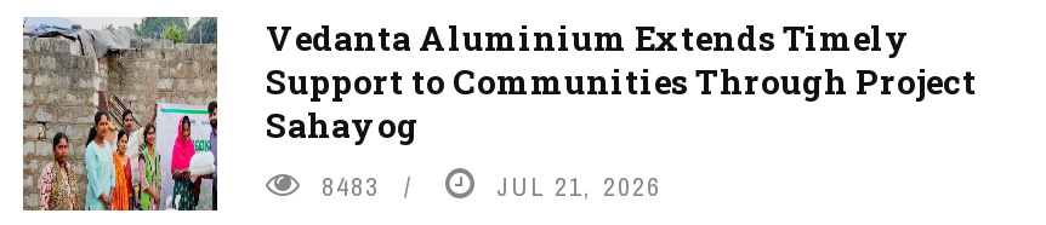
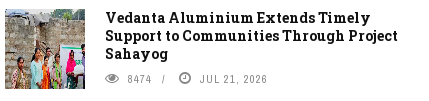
- 8483
+ 8474
